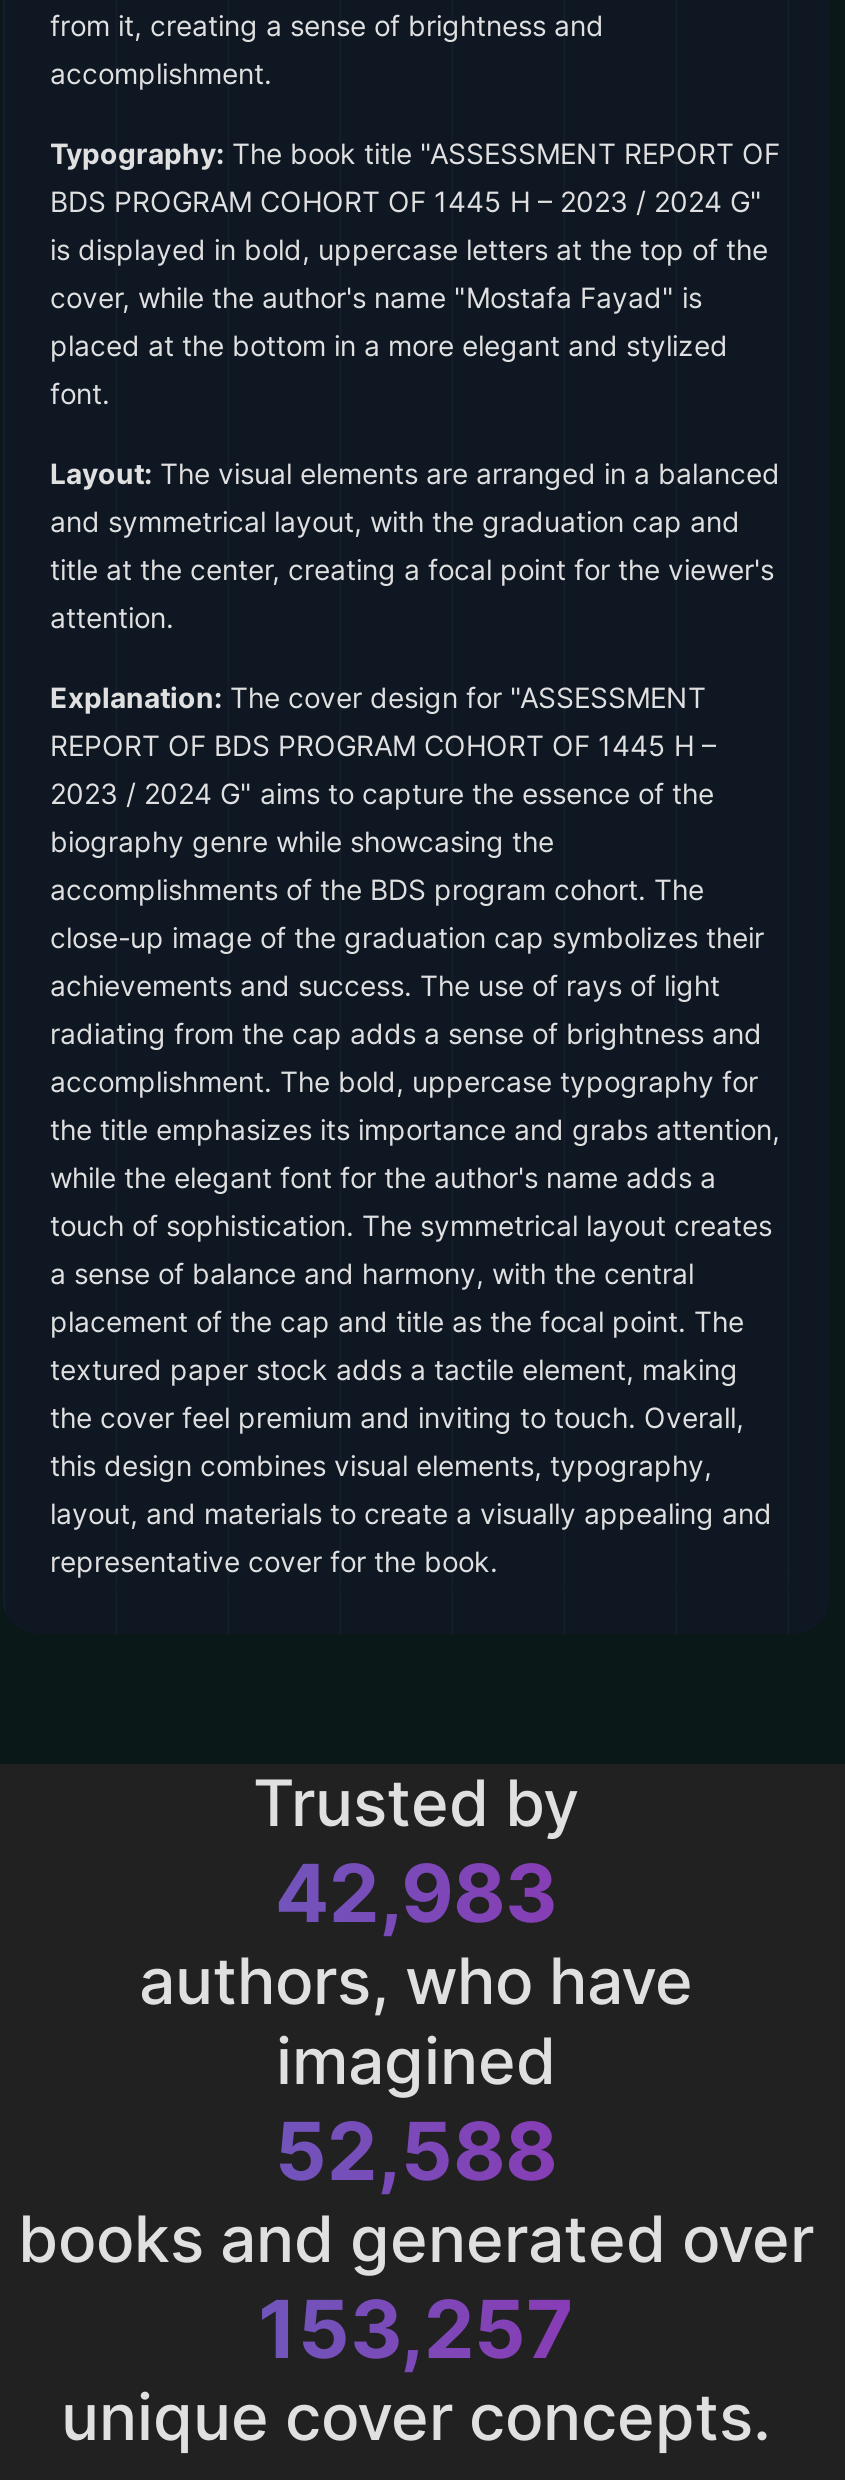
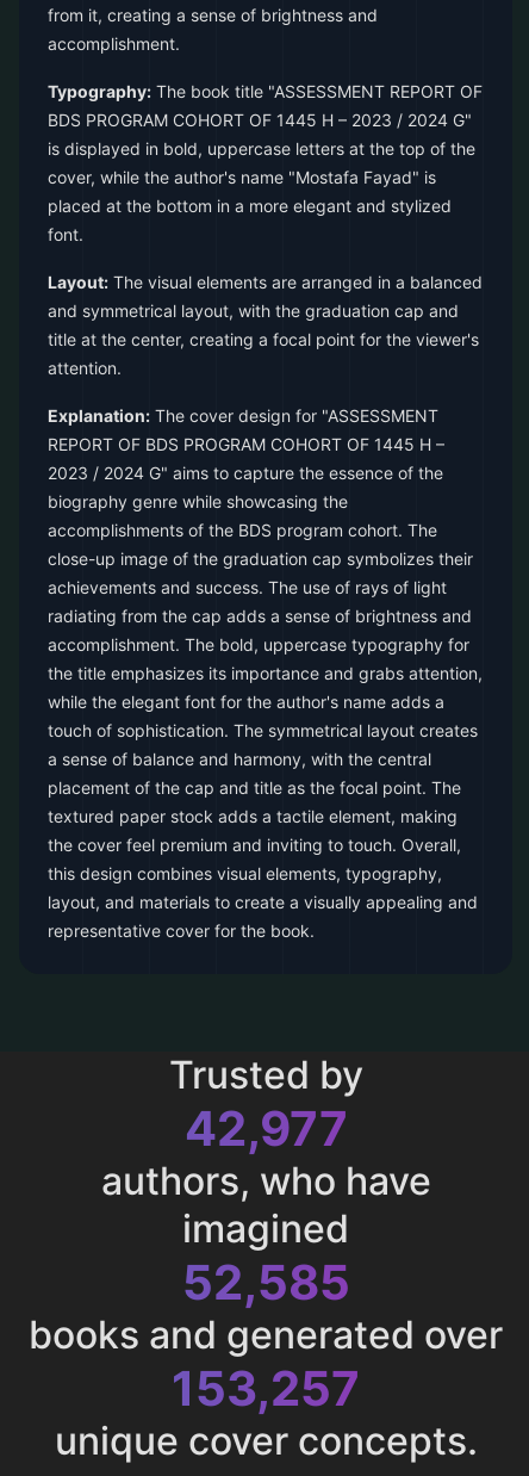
- 42,983
+ 42,977

- 52,588
+ 52,585
